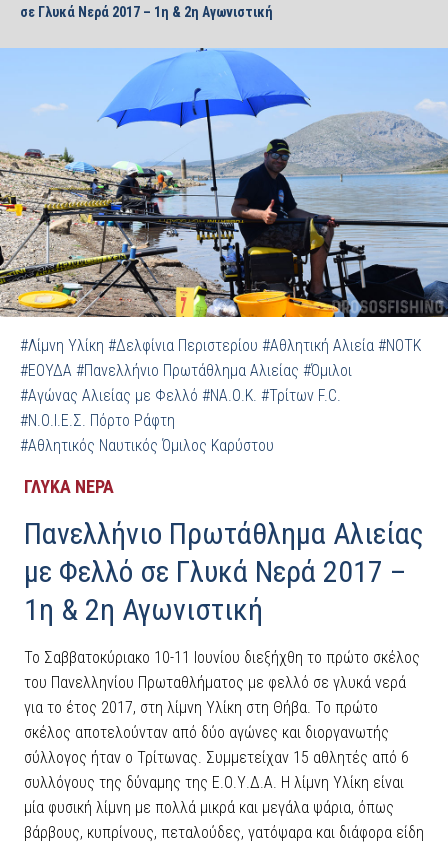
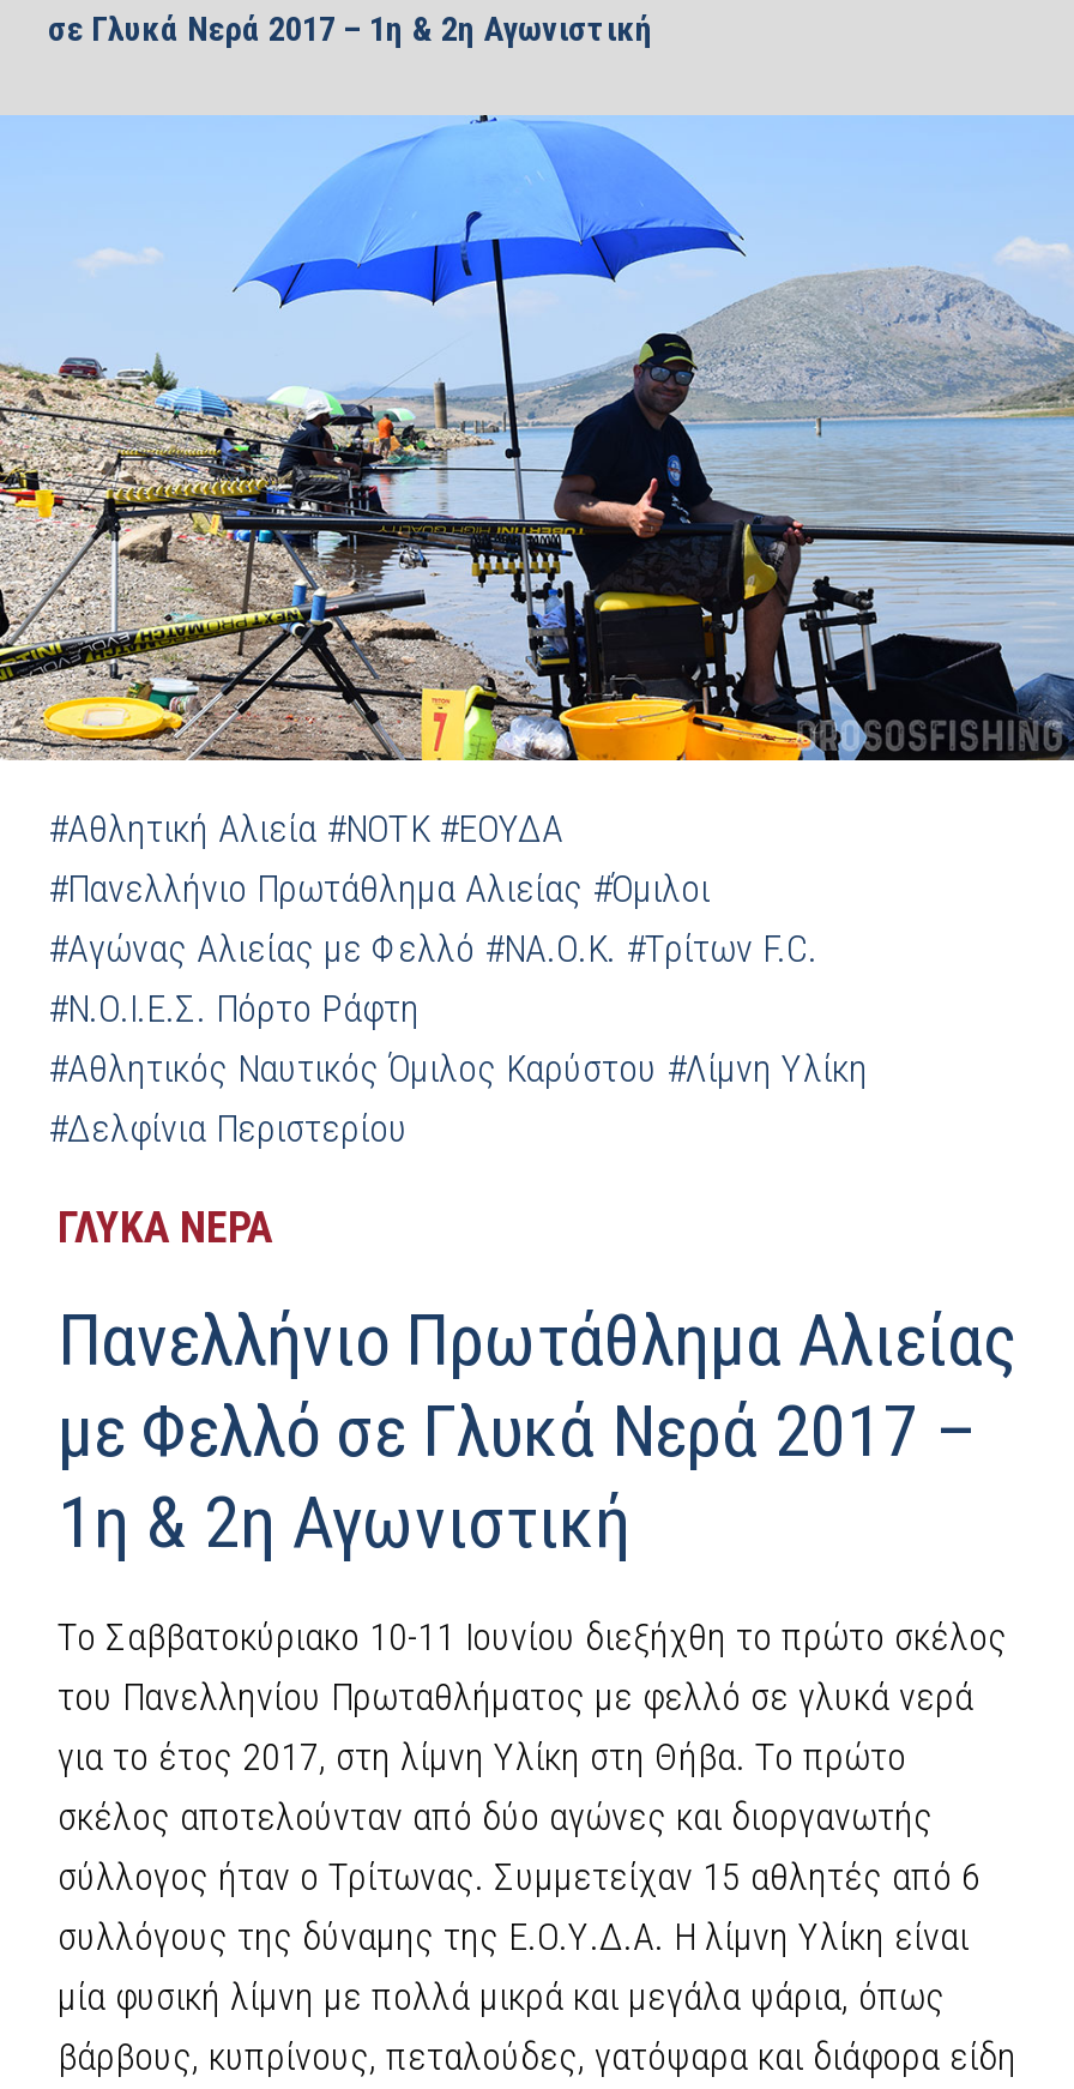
- #Λίμνη Υλίκη #Δελφίνια Περιστερίου #Αθλητική Αλιεία #ΝΟΤΚ
- #ΕΟΥΔΑ #Πανελλήνιο Πρωτάθλημα Αλιείας #Όμιλοι
+ #Αθλητική Αλιεία #ΝΟΤΚ #ΕΟΥΔΑ
+ #Πανελλήνιο Πρωτάθλημα Αλιείας #Όμιλοι

- #Αθλητικός Ναυτικός Όμιλος Καρύστου
+ #Αθλητικός Ναυτικός Όμιλος Καρύστου #Λίμνη Υλίκη
+ #Δελφίνια Περιστερίου
